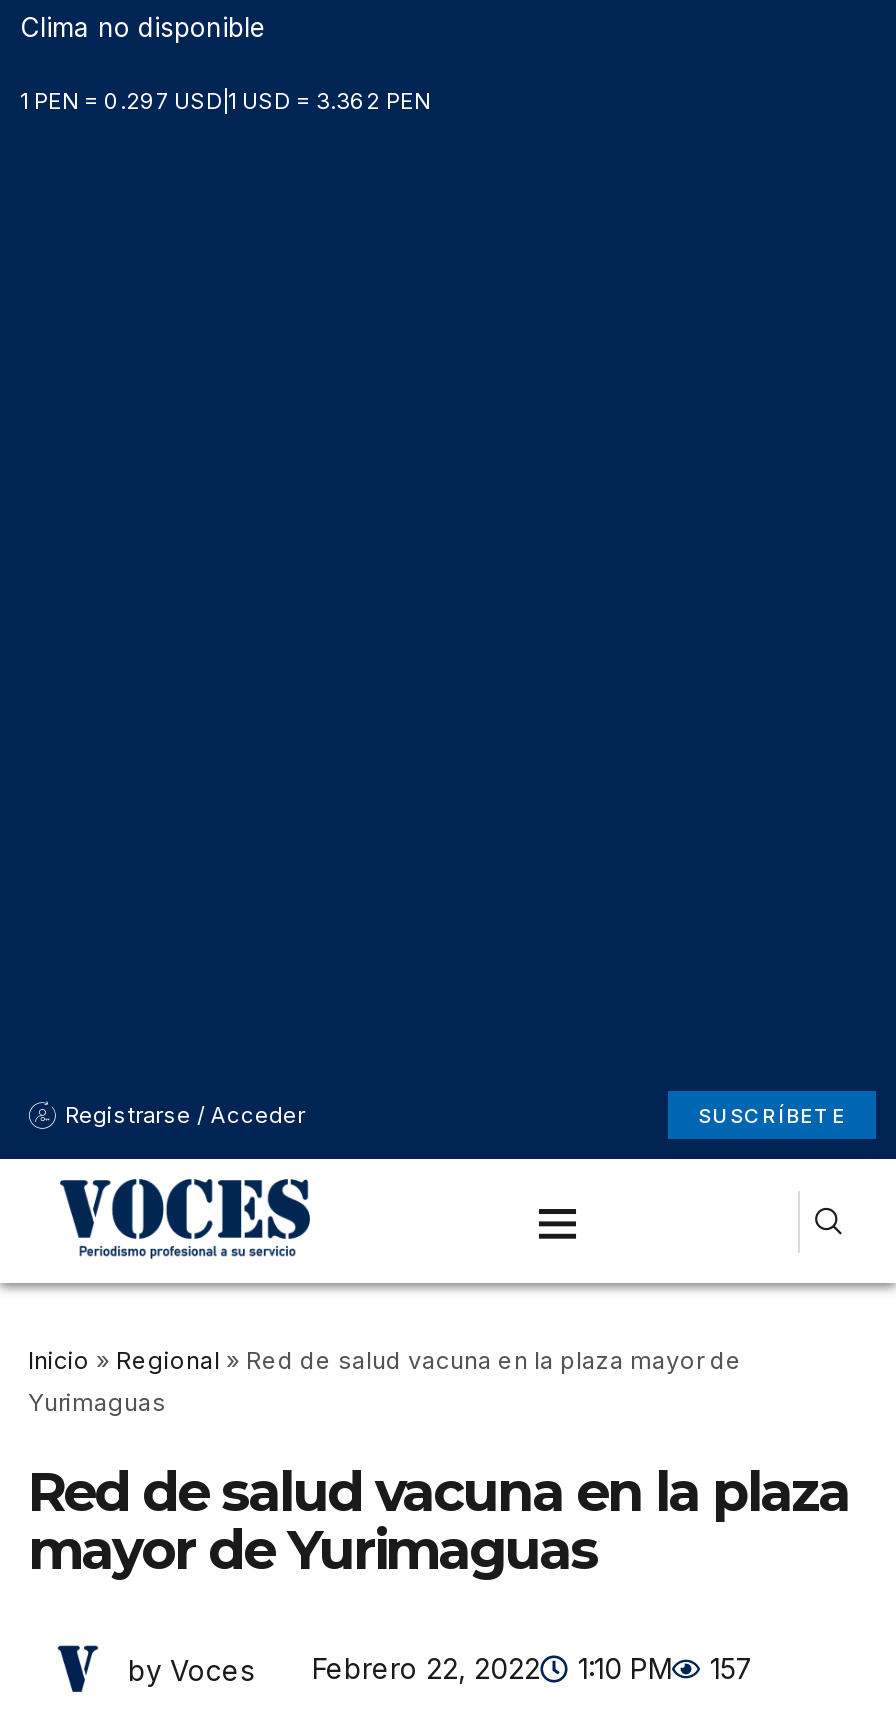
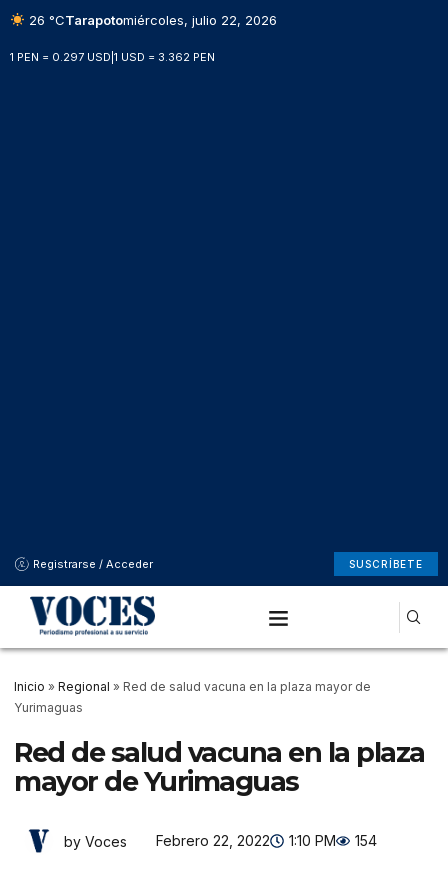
- Clima no disponible
+ 26 °CTarapotomiércoles, julio 22, 2026

- by Voces Febrero 22, 2022 1:10 PM 157
+ by Voces Febrero 22, 2022 1:10 PM 154
